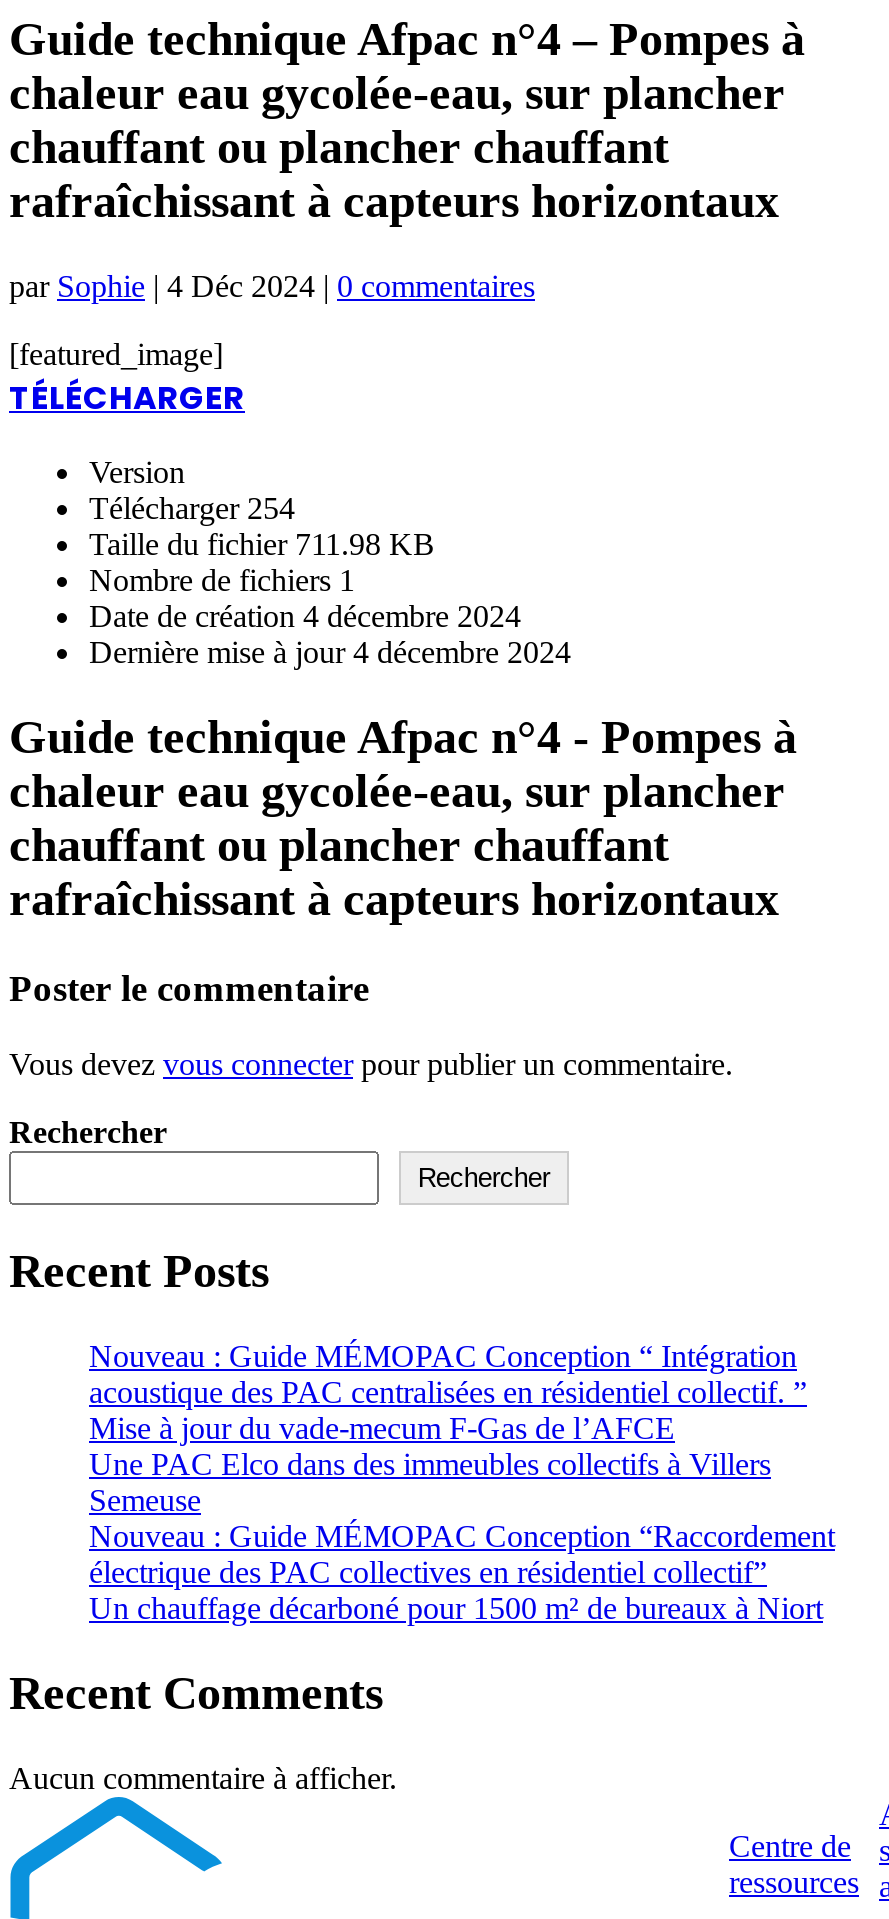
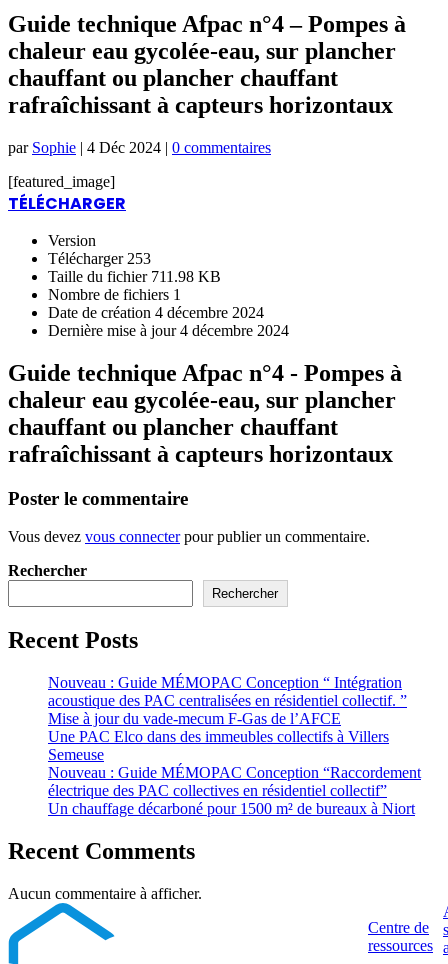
- Télécharger 254
+ Télécharger 253
